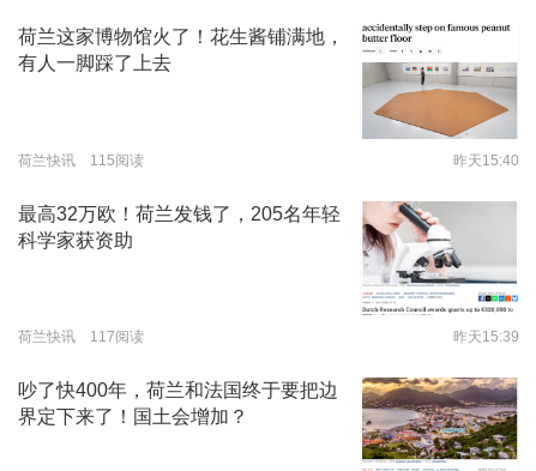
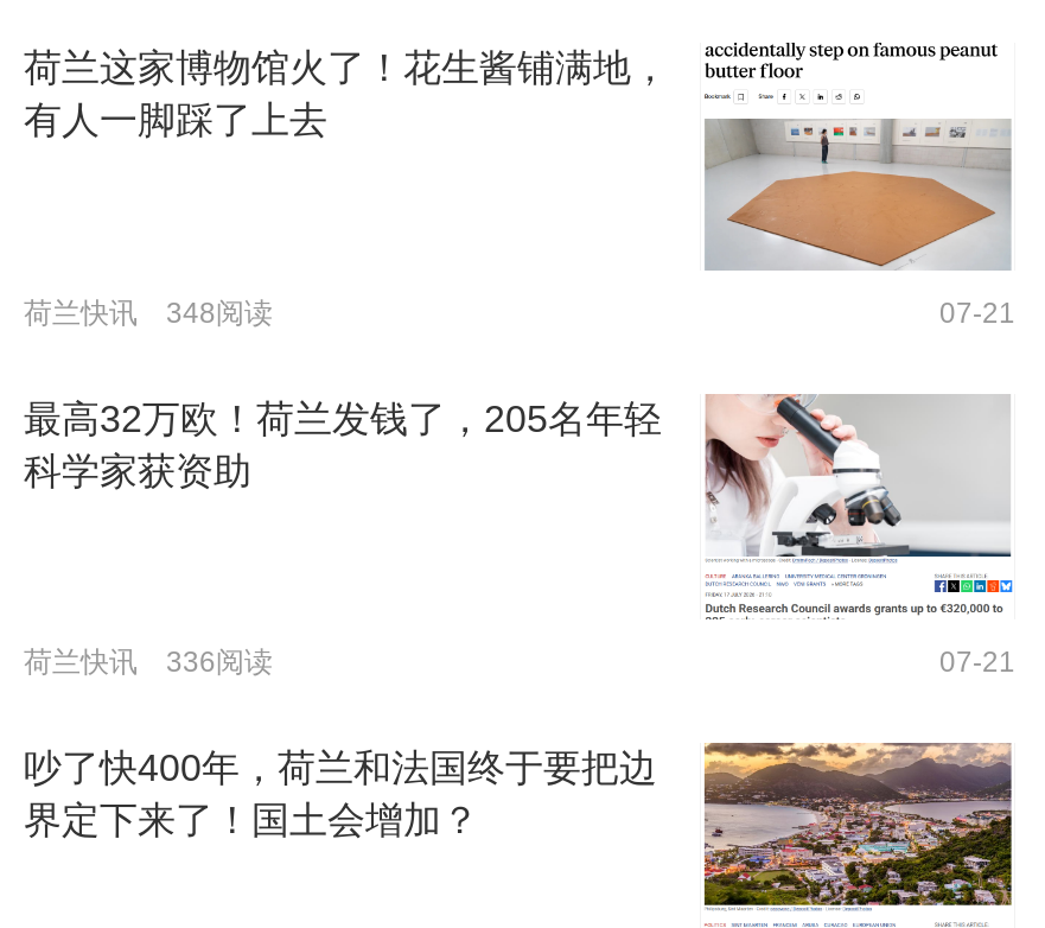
- 荷兰快讯 115阅读
- 昨天15:40
+ 荷兰快讯 348阅读
+ 07-21

- 荷兰快讯 117阅读
- 昨天15:39
+ 荷兰快讯 336阅读
+ 07-21
